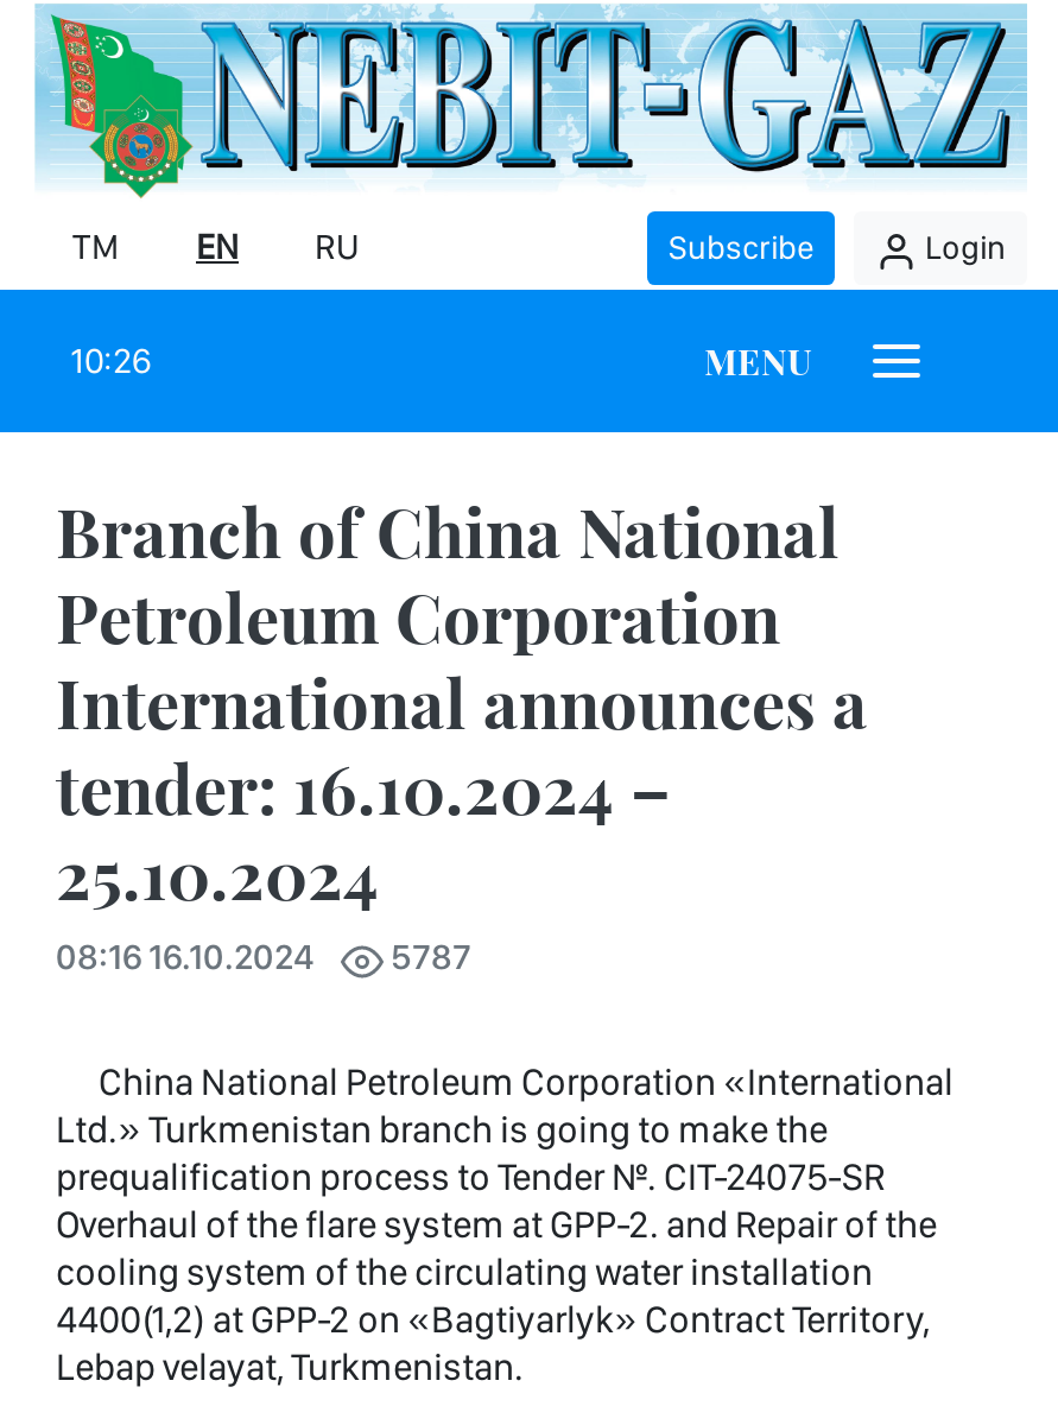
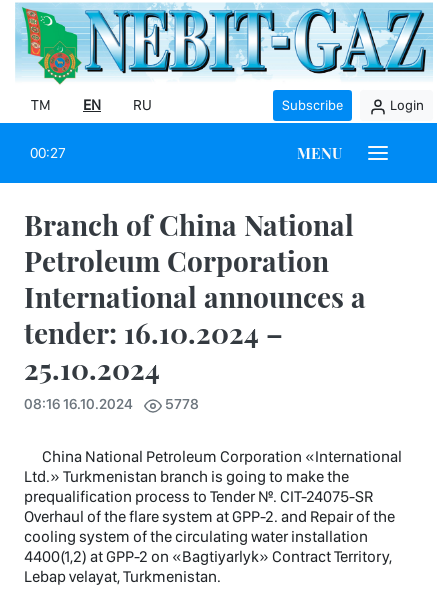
- 10:26
+ 00:27

- 08:16 16.10.2024 5787
+ 08:16 16.10.2024 5778
